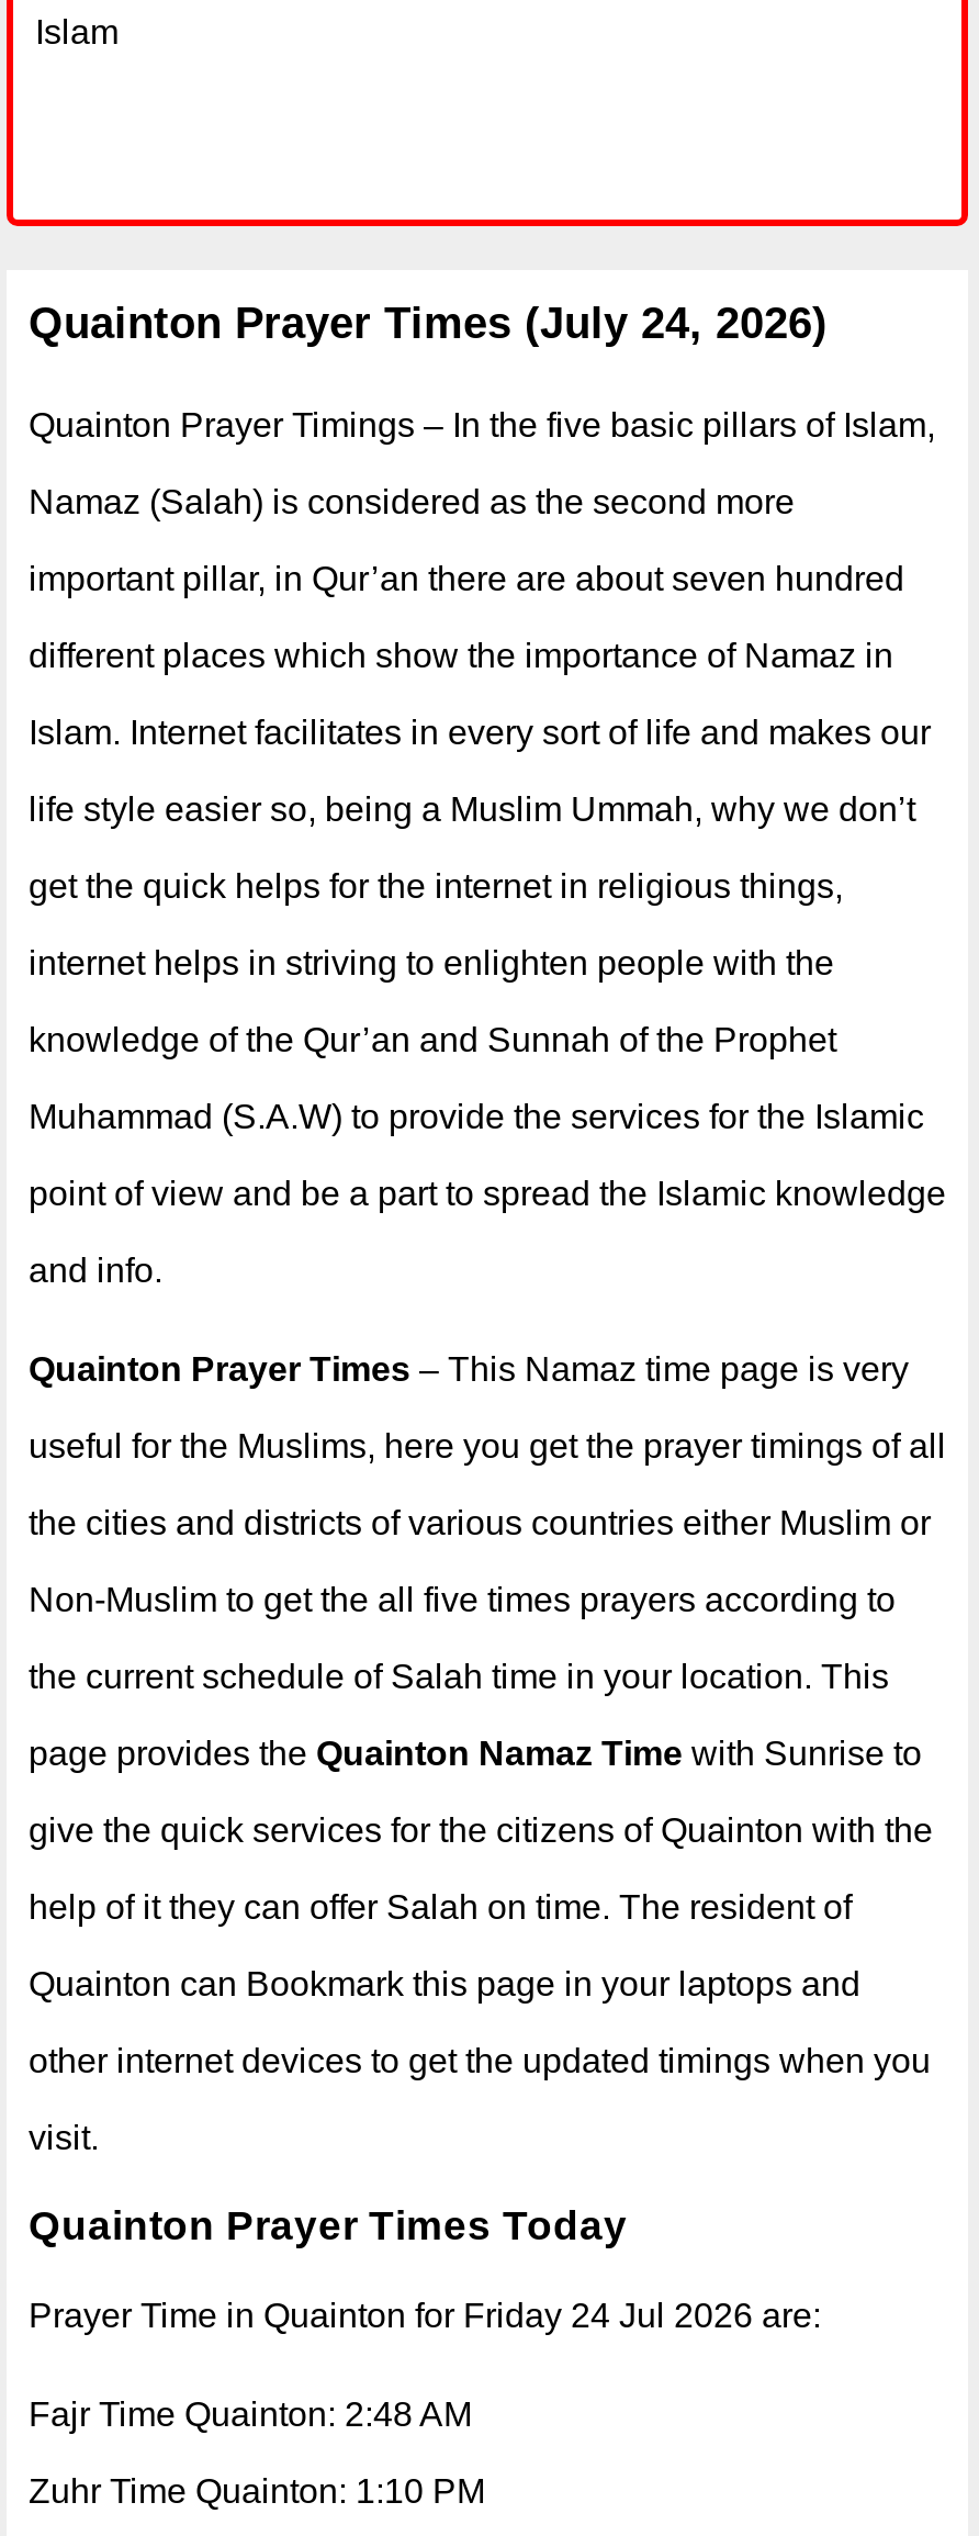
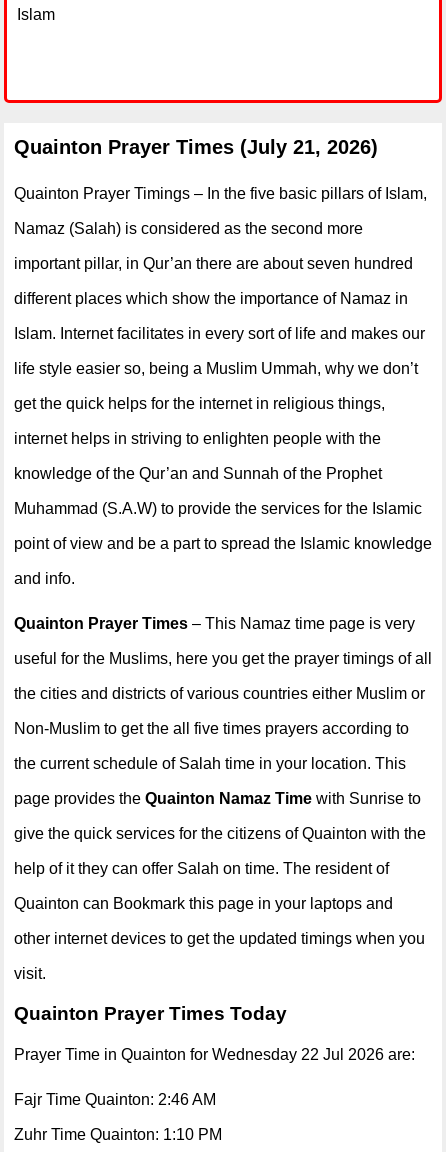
- Quainton Prayer Times (July 24, 2026)
+ Quainton Prayer Times (July 21, 2026)

- Prayer Time in Quainton for Friday 24 Jul 2026 are:
+ Prayer Time in Quainton for Wednesday 22 Jul 2026 are:

- Fajr Time Quainton: 2:48 AM
+ Fajr Time Quainton: 2:46 AM
